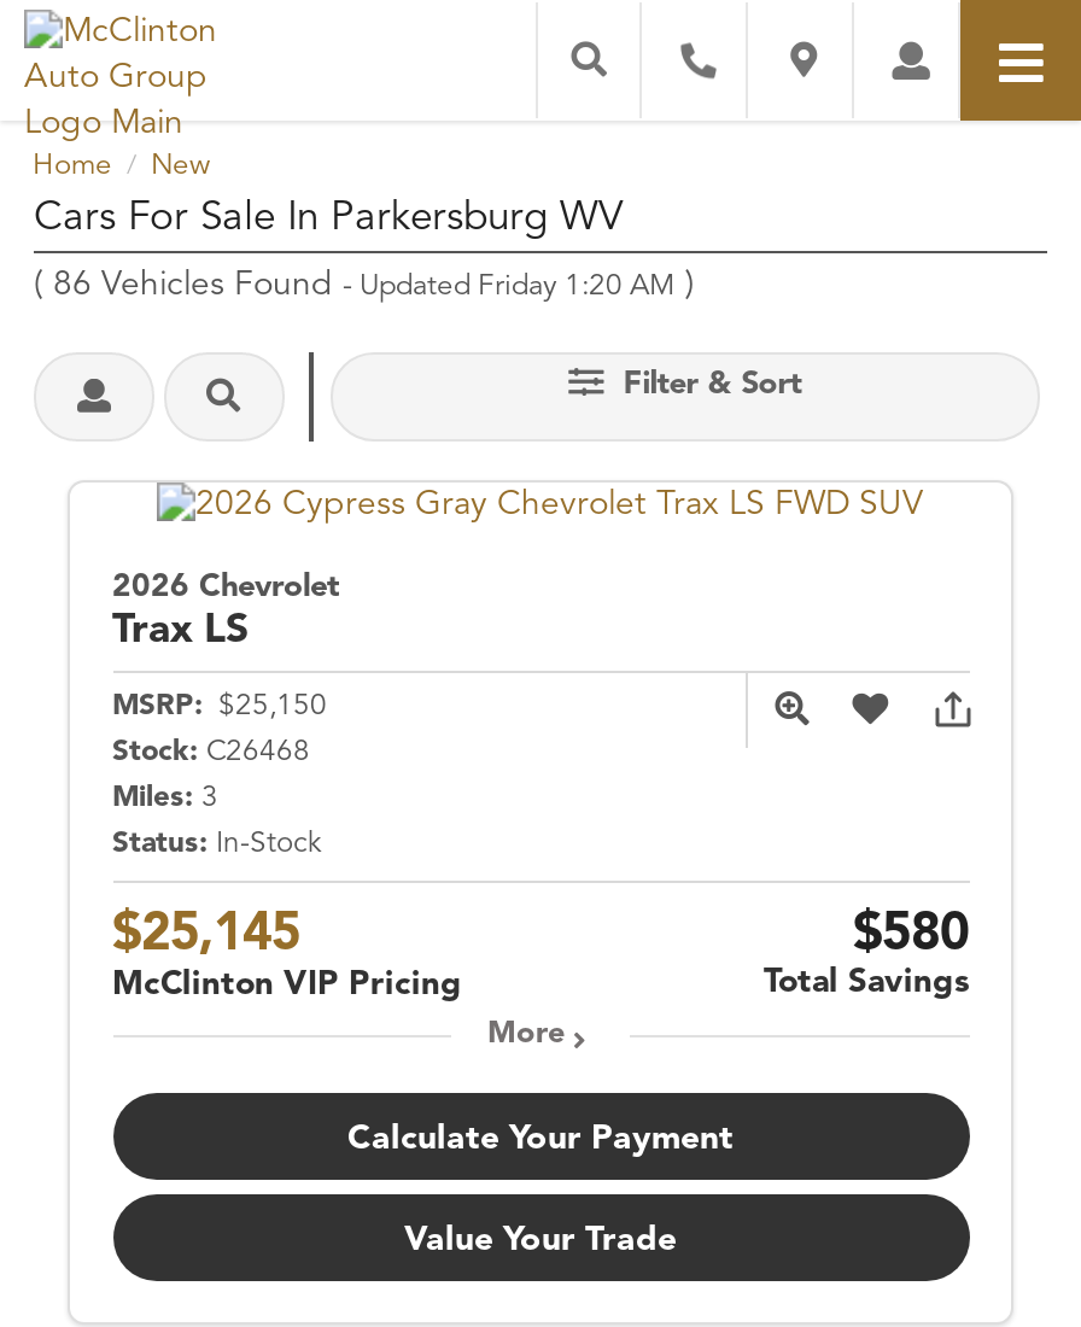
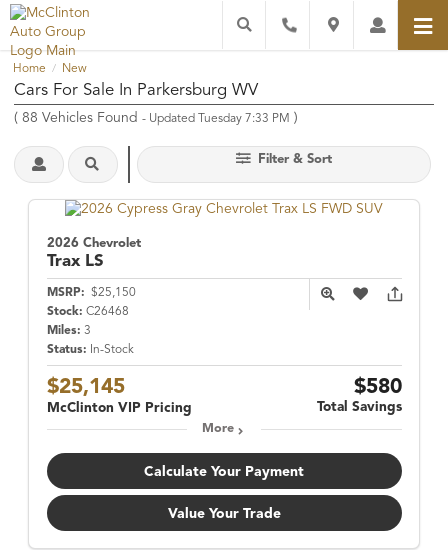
- (86 Vehicles Found - Updated Friday 1:20 AM)
+ (88 Vehicles Found - Updated Tuesday 7:33 PM)
